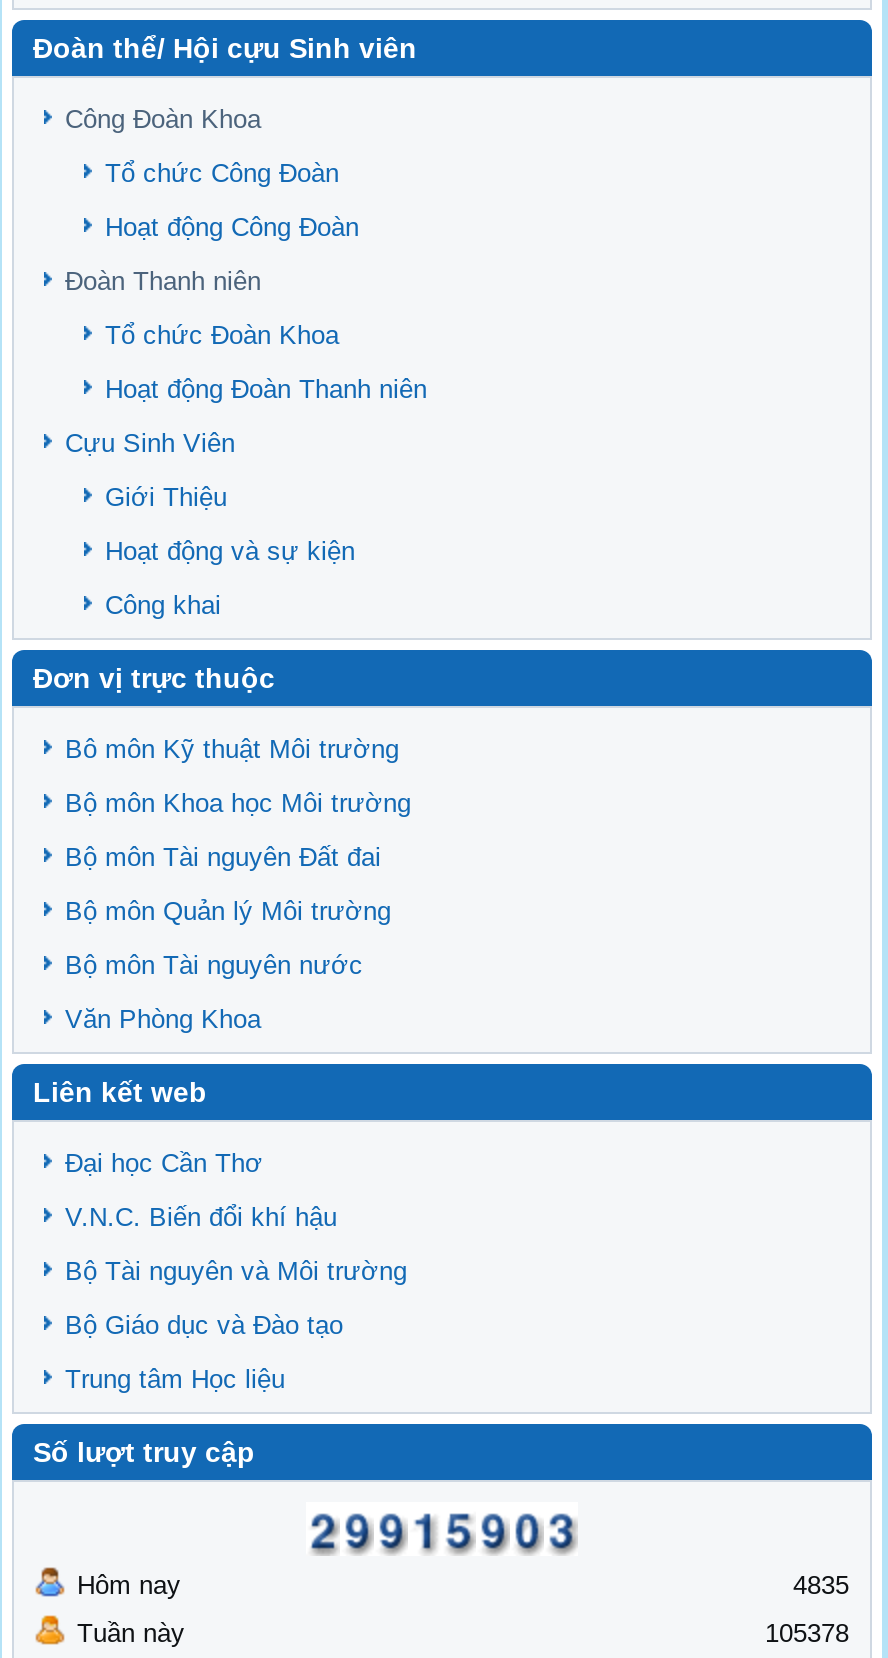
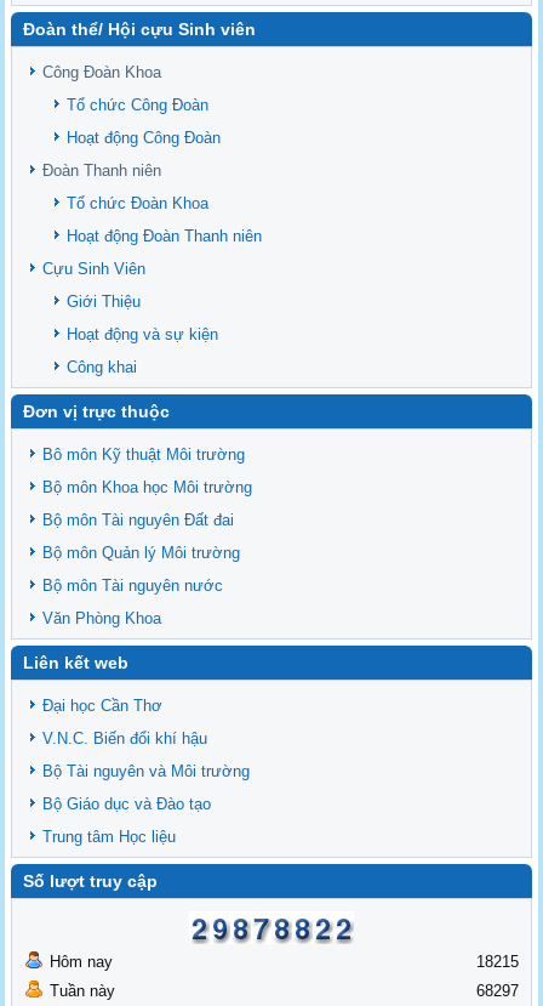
- 4835
+ 18215

- 105378
+ 68297
